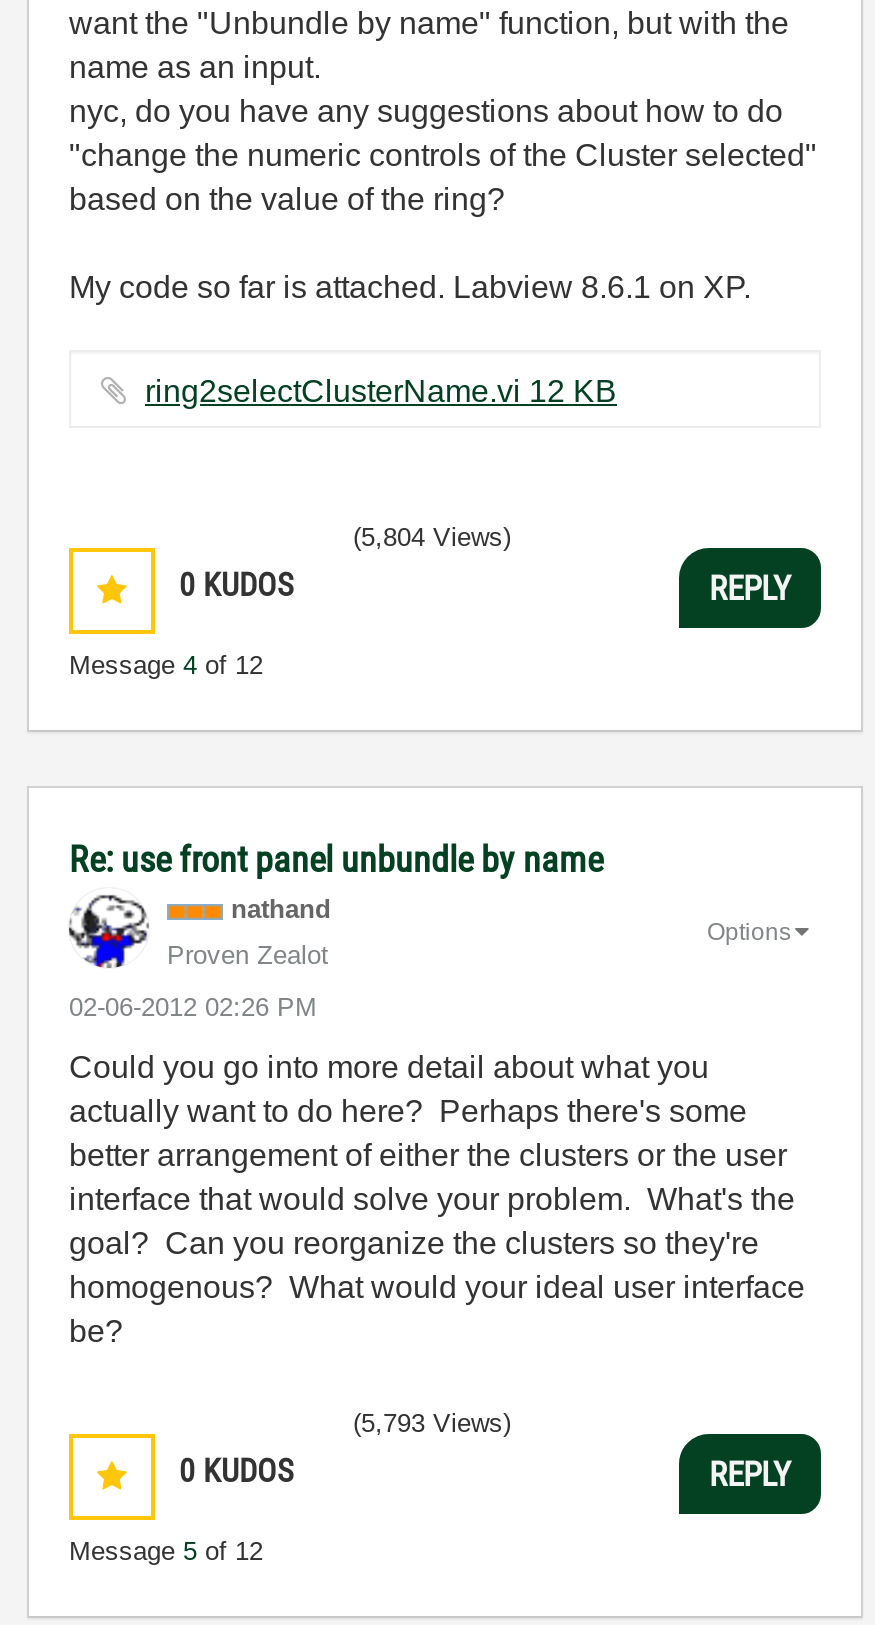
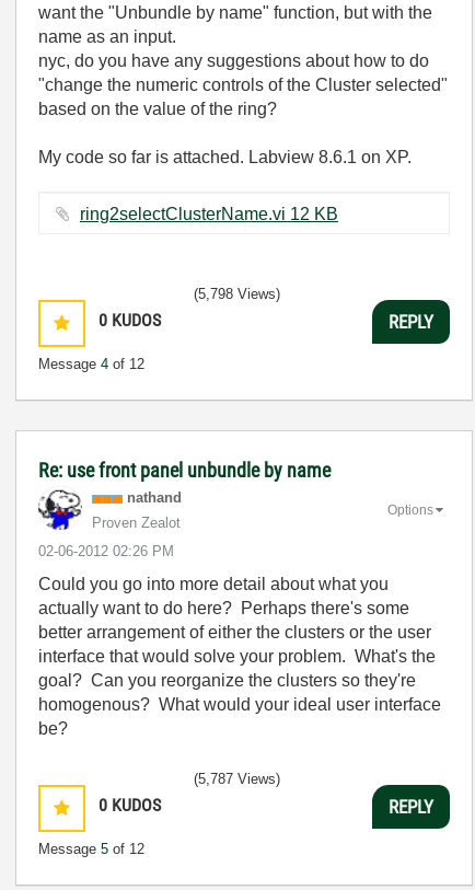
- (5,804 Views)
+ (5,798 Views)

- (5,793 Views)
+ (5,787 Views)
